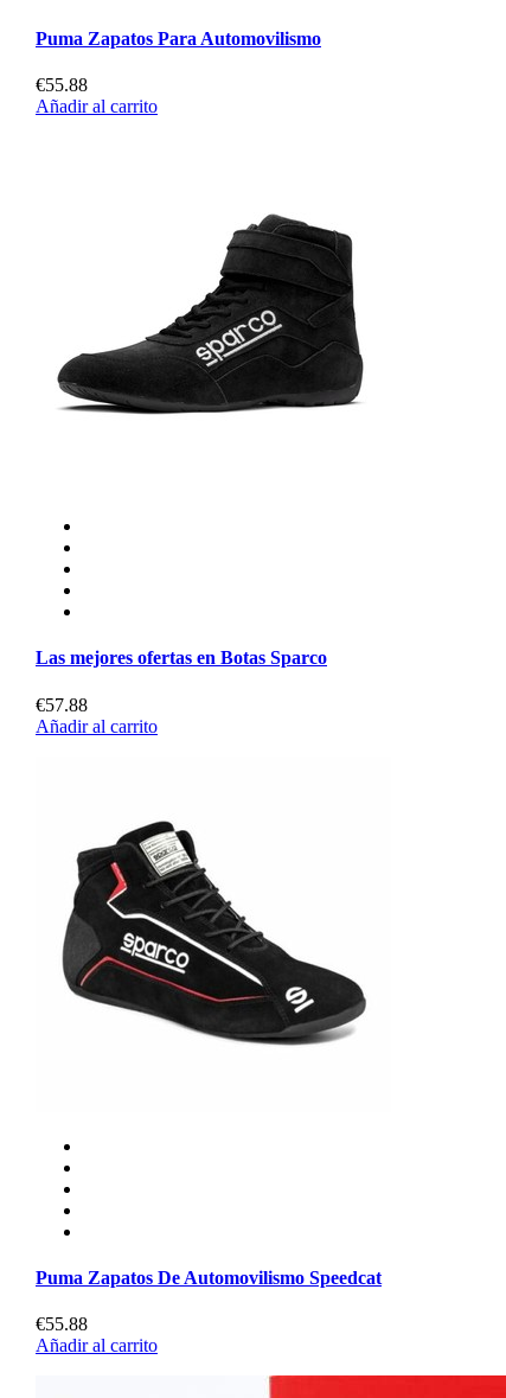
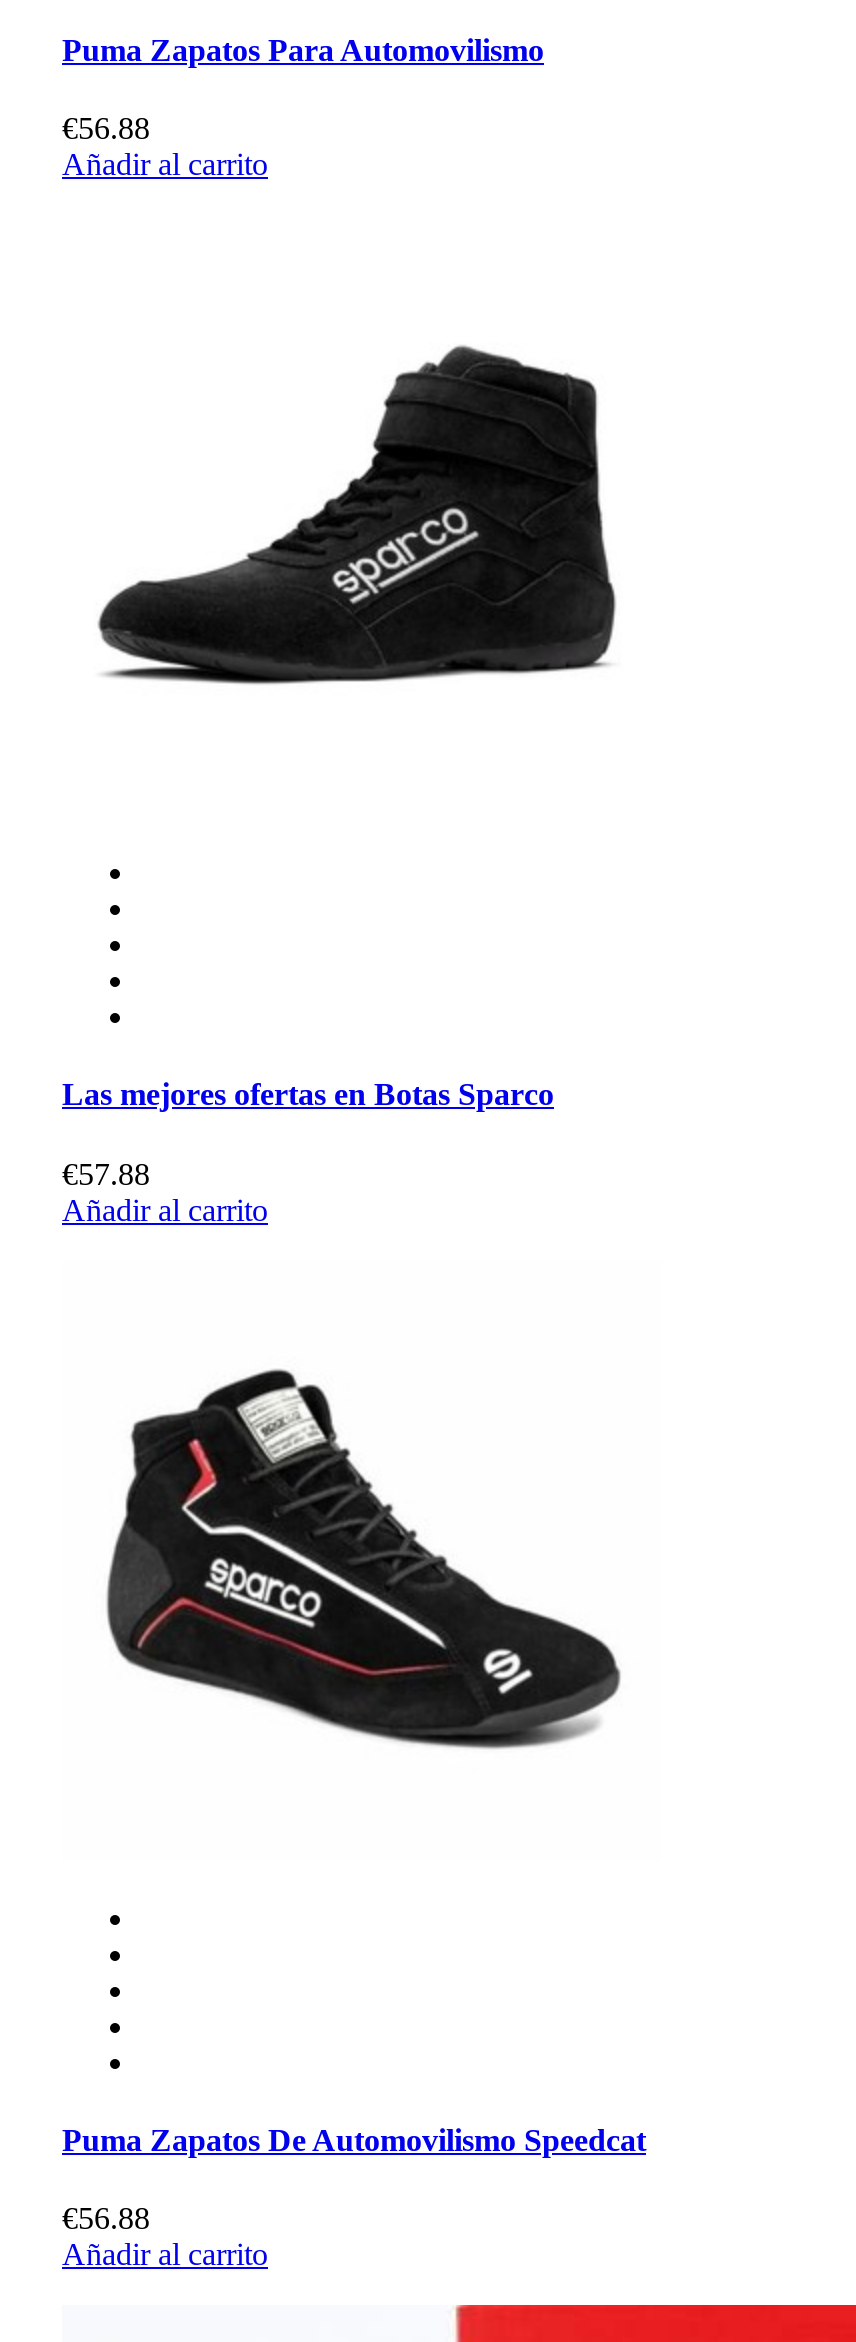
- €55.88
+ €56.88

- €55.88
+ €56.88
